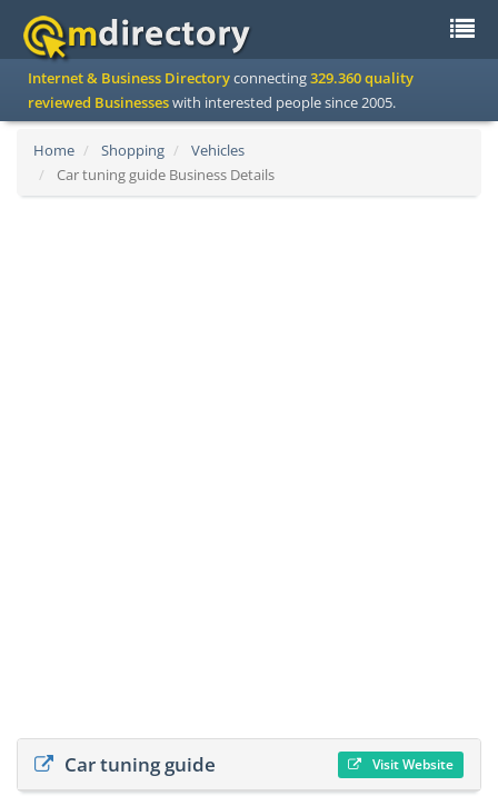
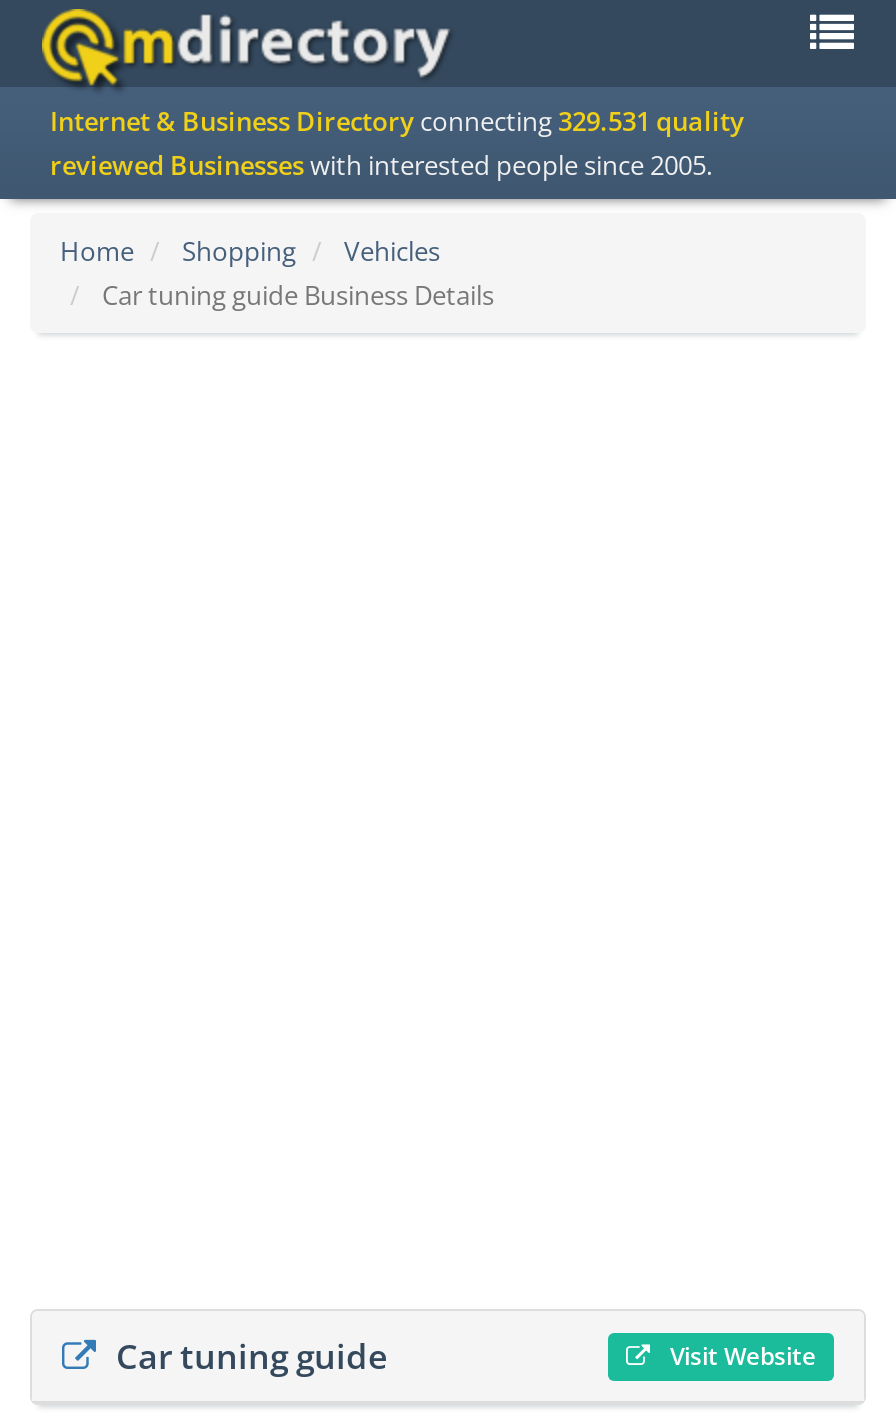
- Internet & Business Directory connecting 329.360 quality
+ Internet & Business Directory connecting 329.531 quality
